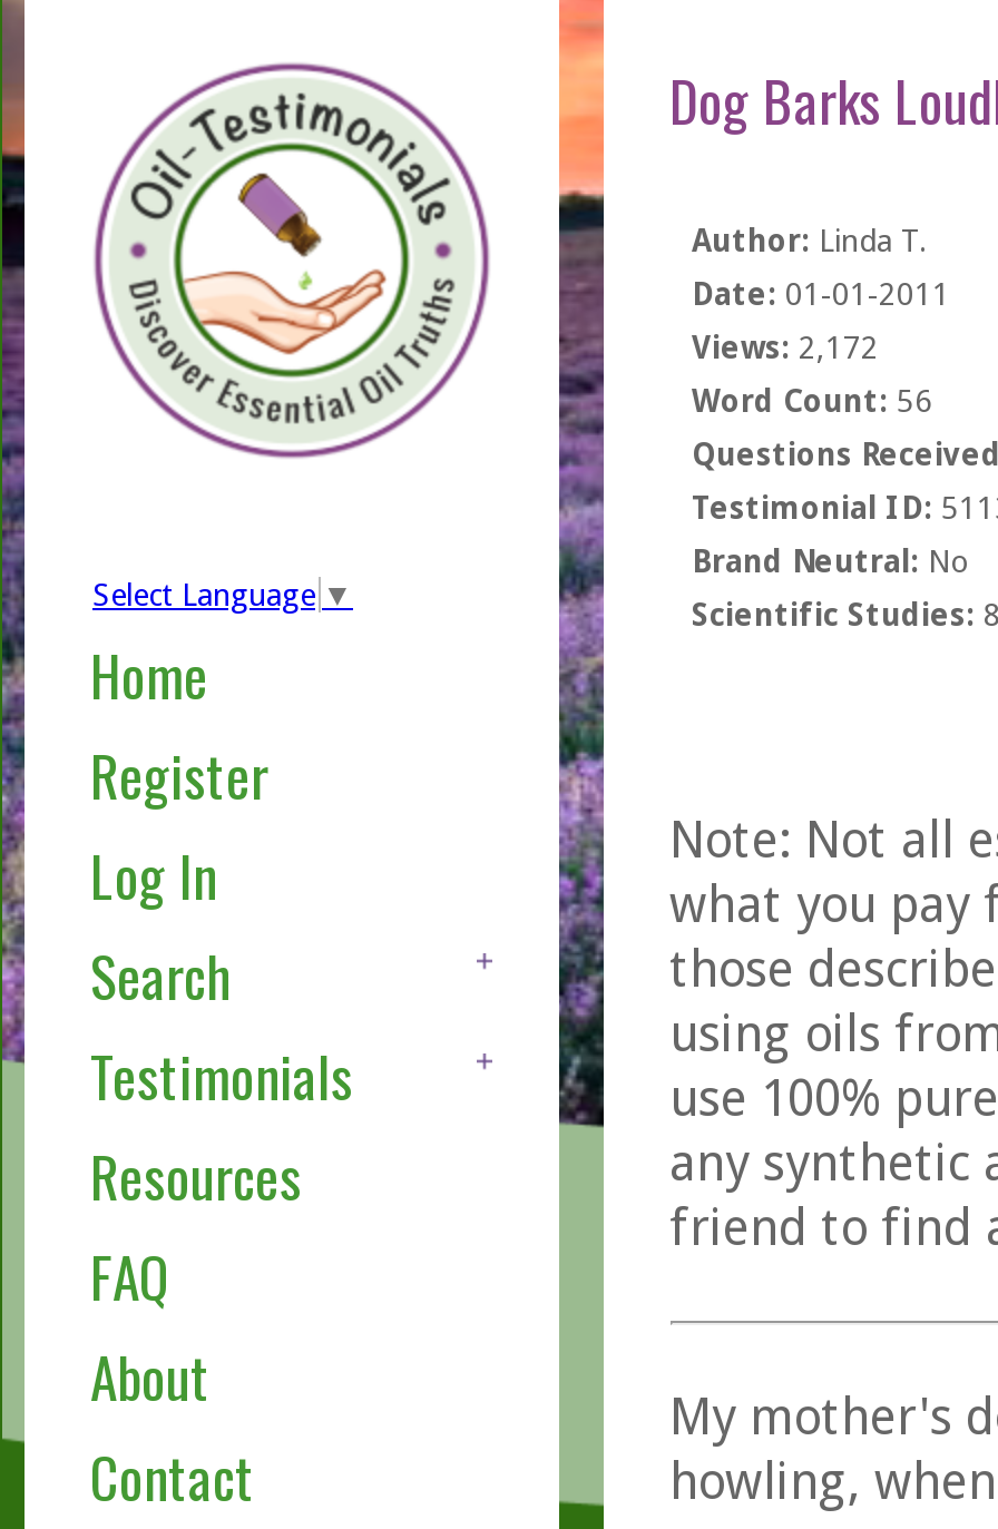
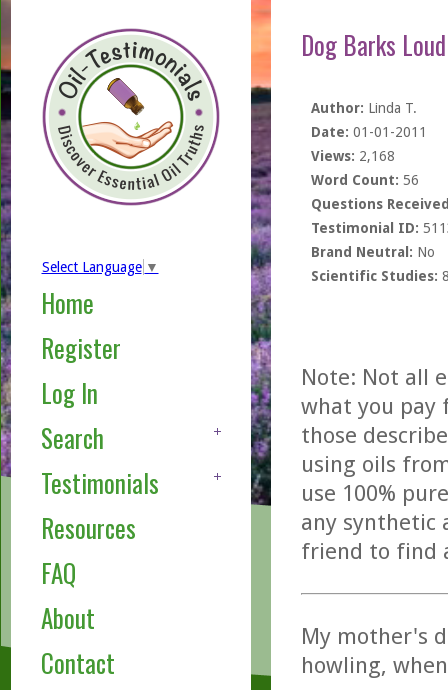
- Views: 2,172
+ Views: 2,168
